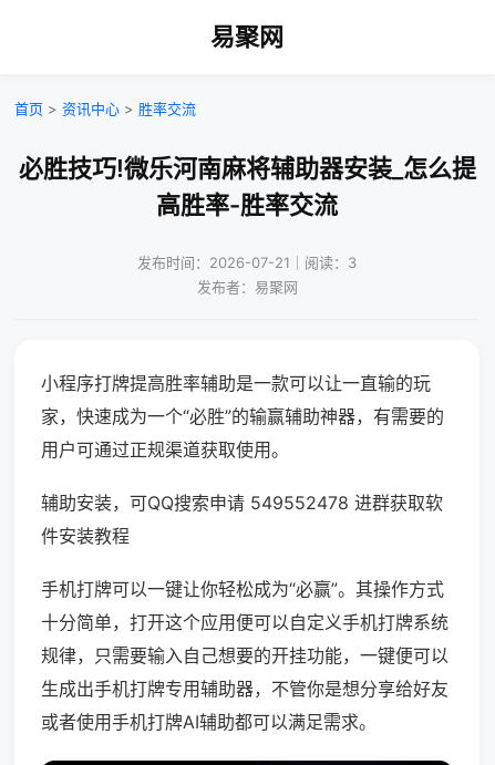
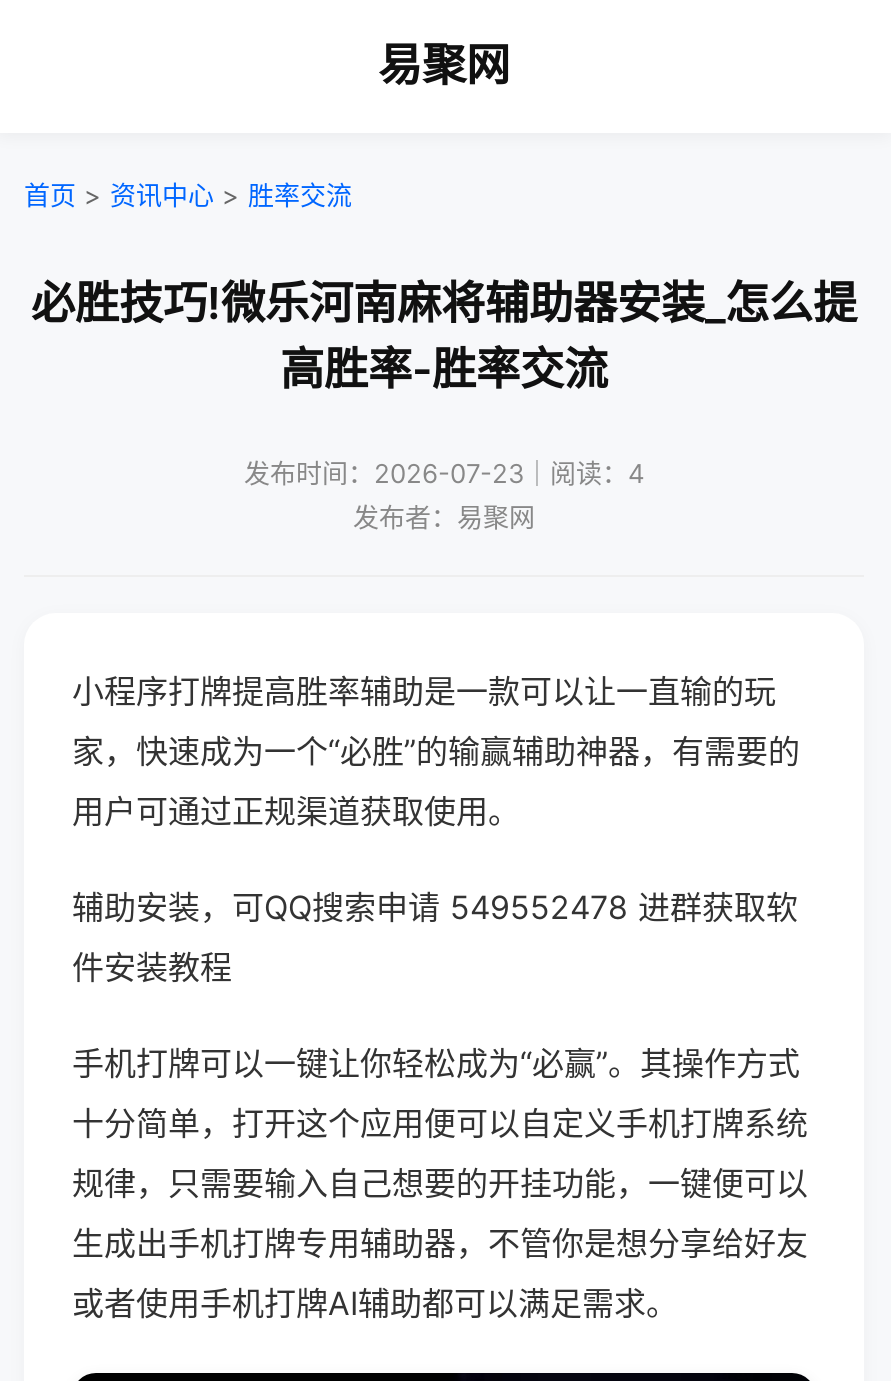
- 发布时间：2026-07-21｜阅读：3
+ 发布时间：2026-07-23｜阅读：4
